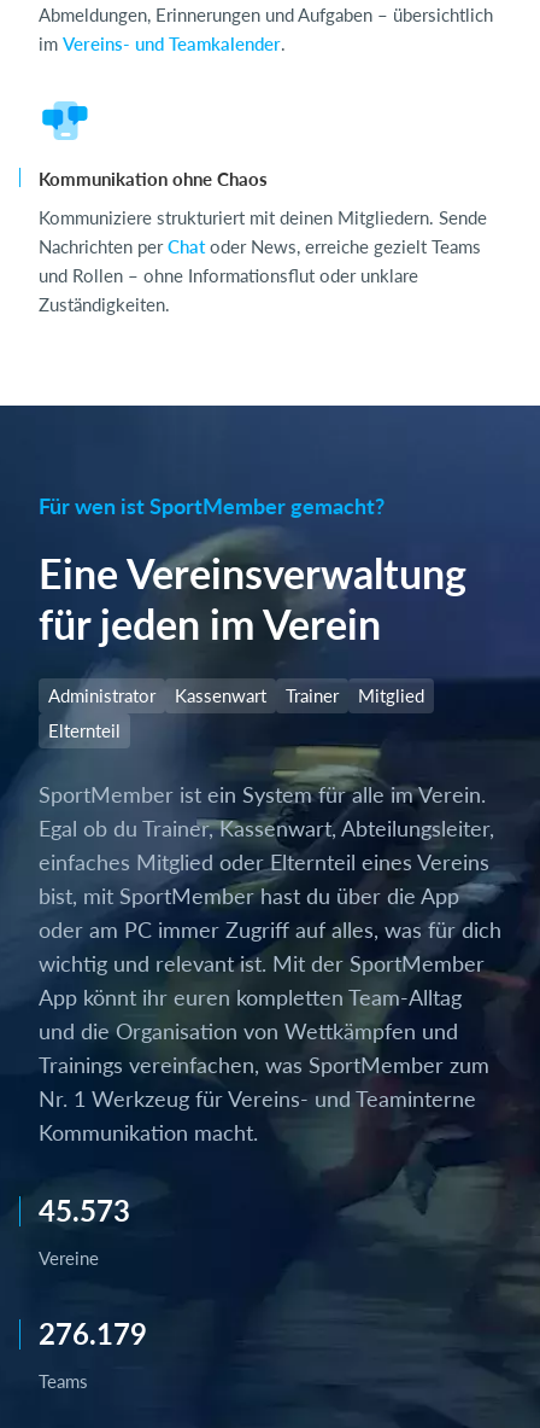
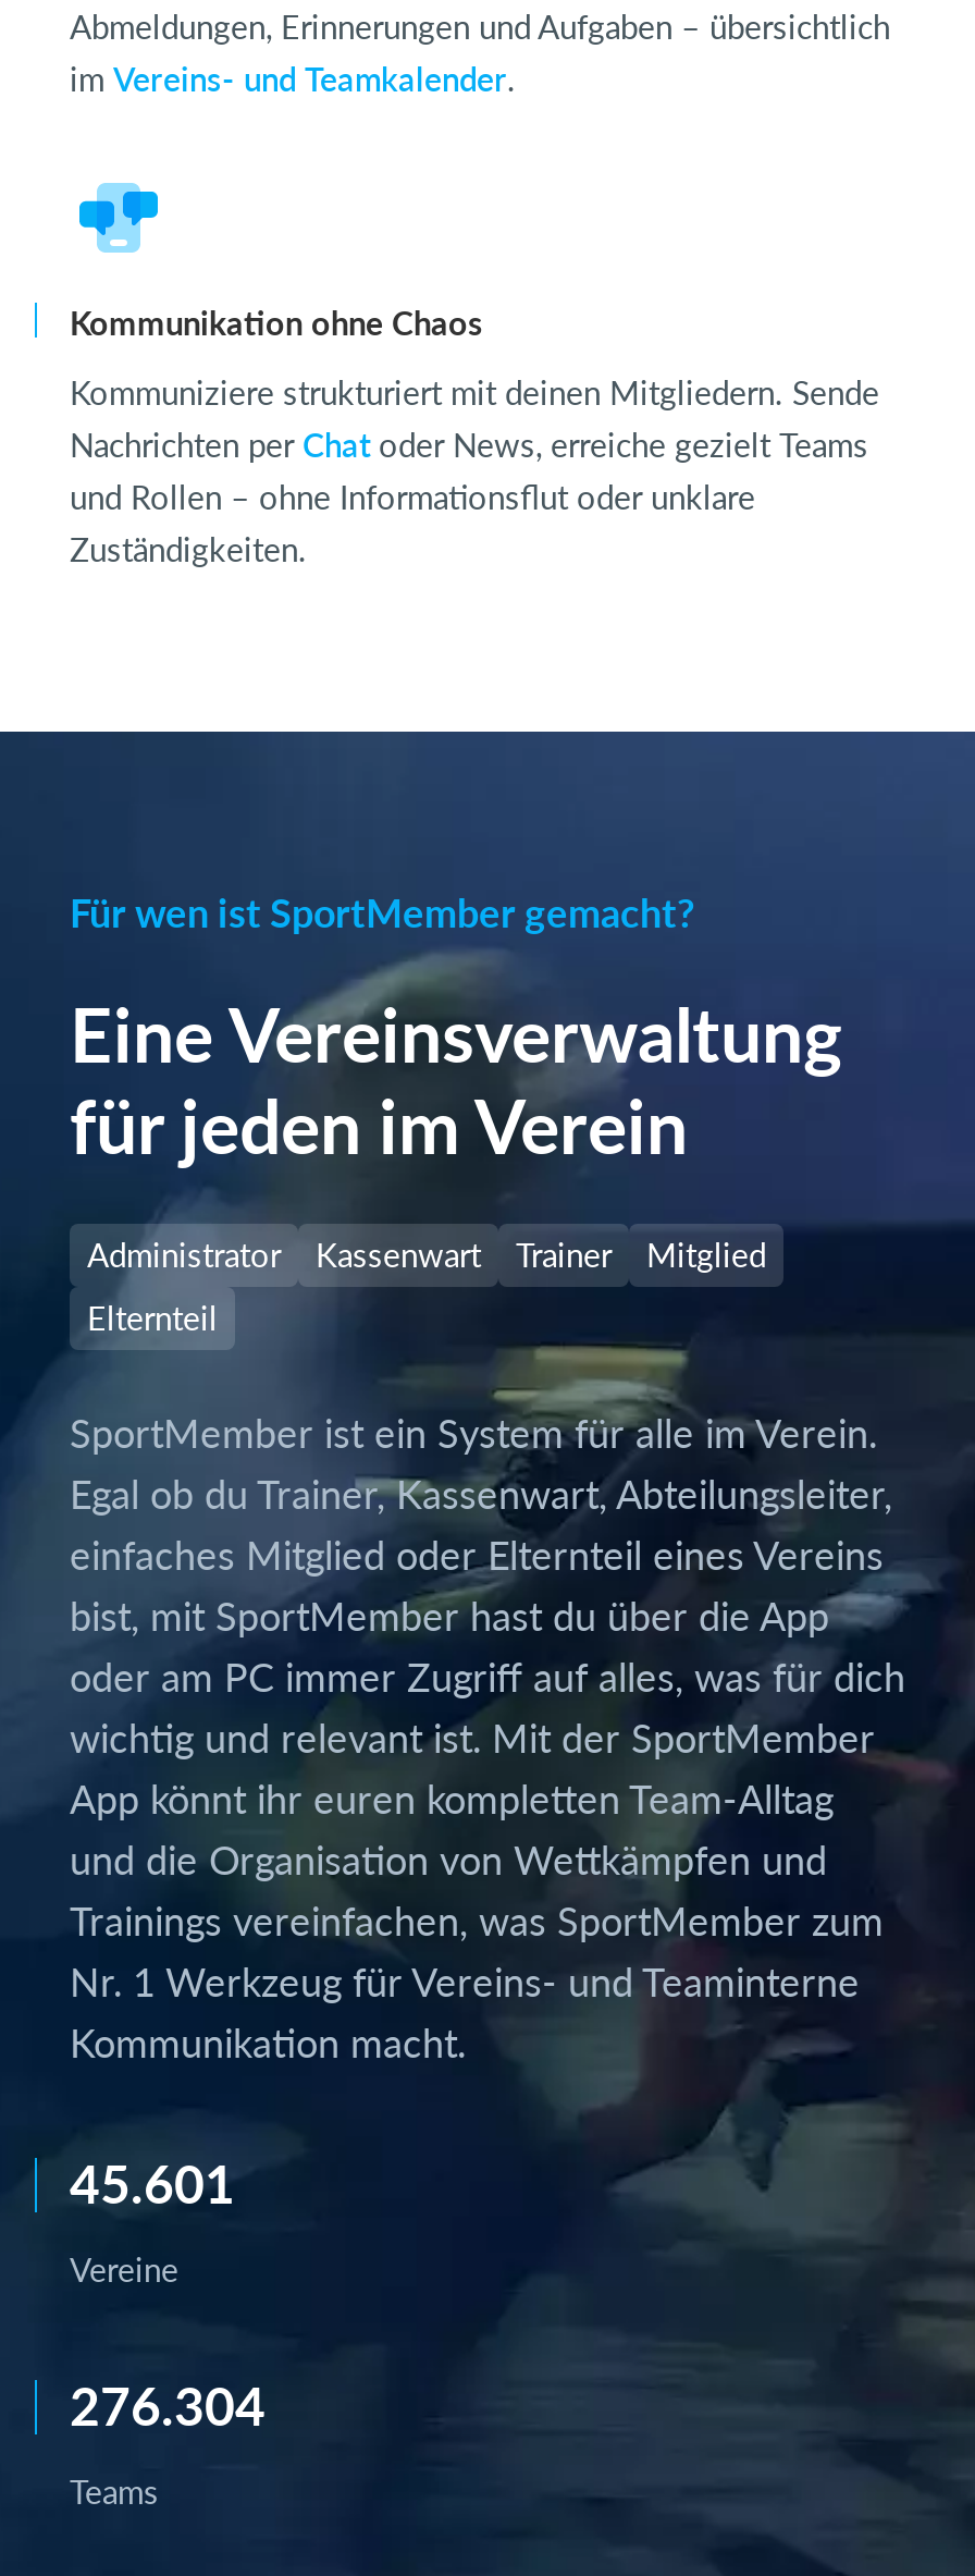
- 45.573
+ 45.601

- 276.179
+ 276.304
